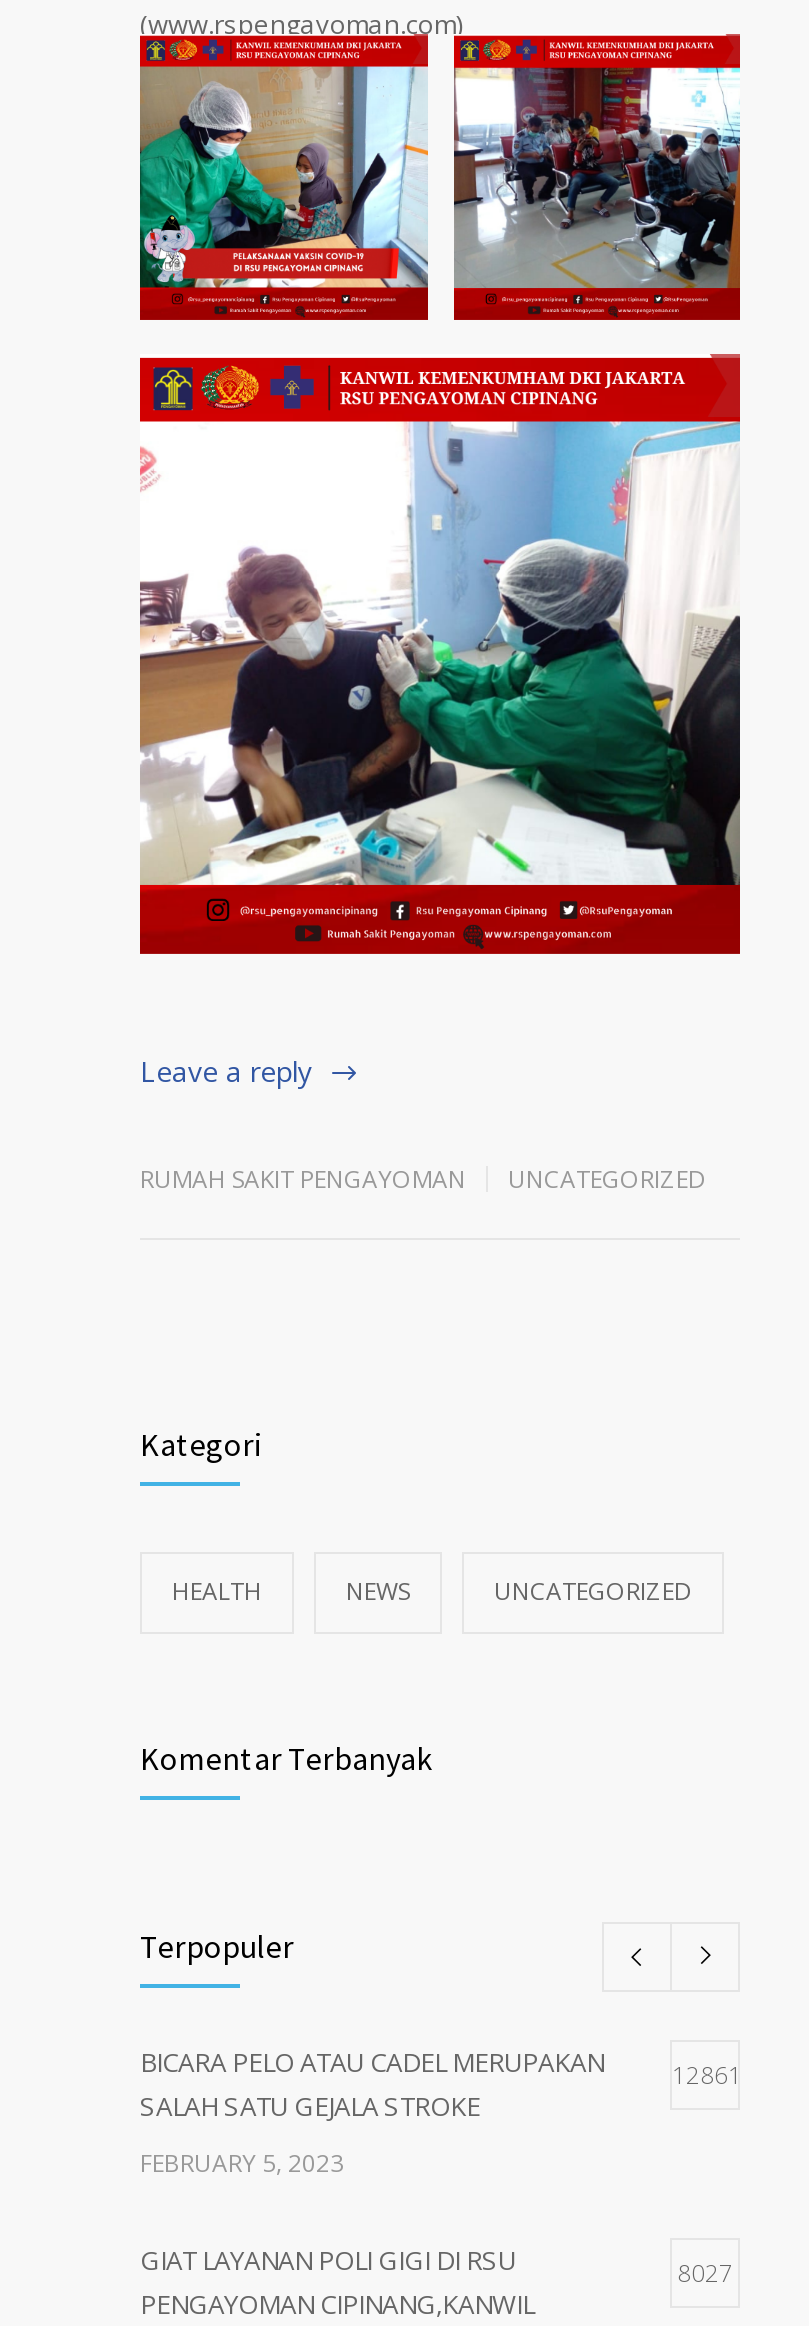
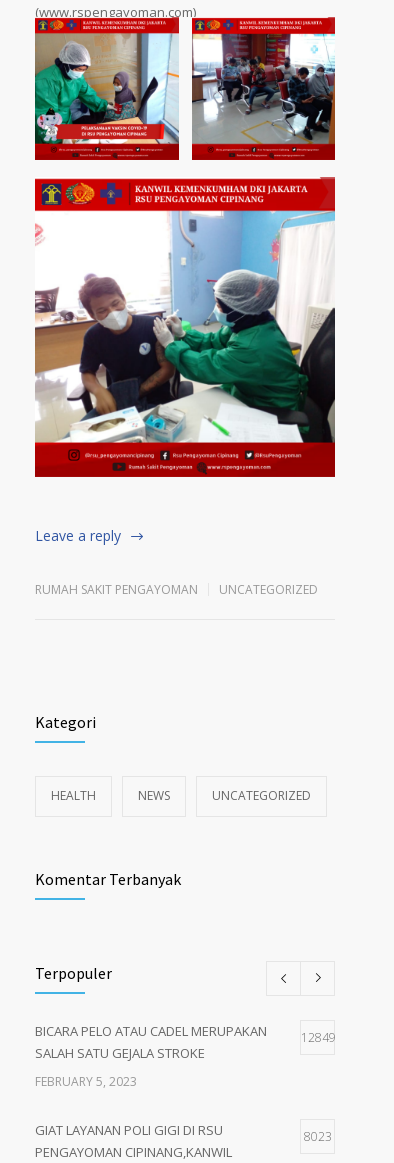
- BICARA PELO ATAU CADEL MERUPAKAN 12861
+ BICARA PELO ATAU CADEL MERUPAKAN 12849

- 8027
+ 8023
